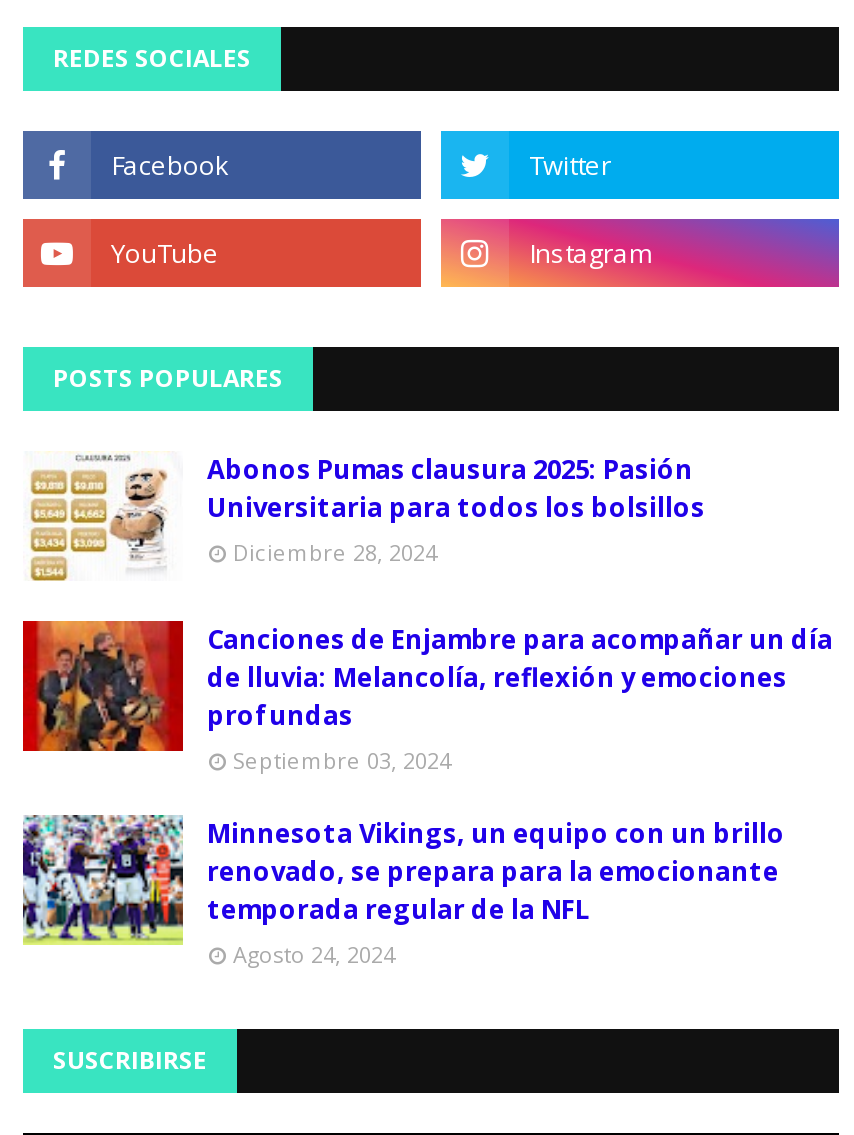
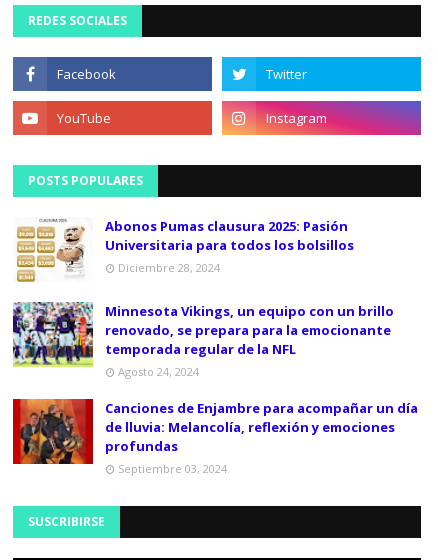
moved down: [image] | Canciones de Enjambre para acompañar un día | de lluvia: Melancolía, reflexión y emociones | profundas | Septiembre 03, 2024

moved up: [image] | Minnesota Vikings, un equipo con un brillo | renovado, se prepara para la emocionante | temporada regular de la NFL | Agosto 24, 2024
